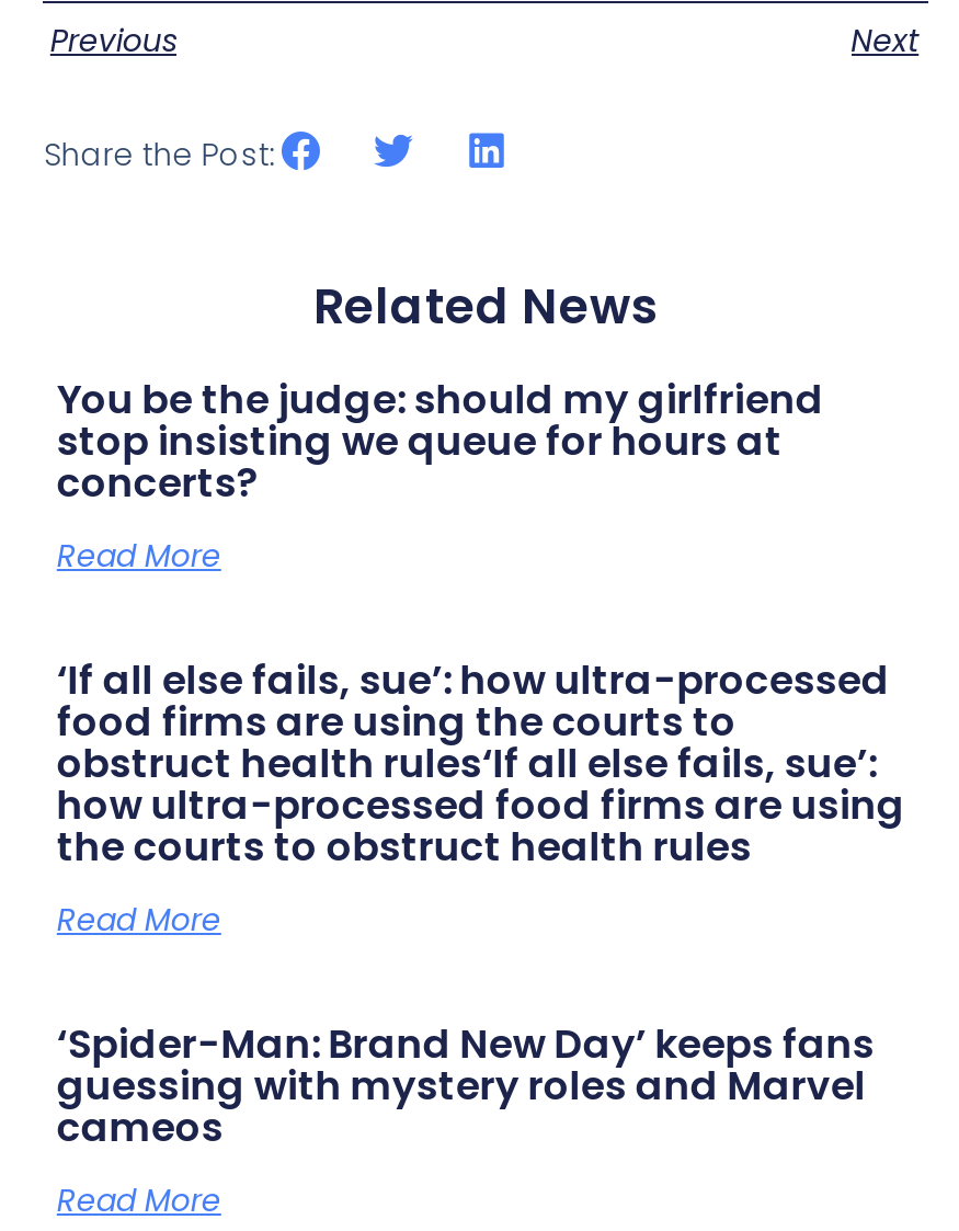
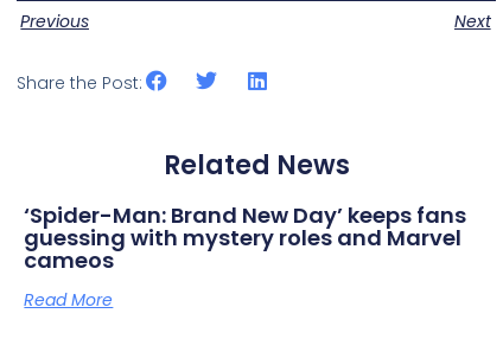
- You be the judge: should my girlfriend
- stop insisting we queue for hours at
- concerts?
- Read More
- ‘If all else fails, sue’: how ultra-processed
- food firms are using the courts to
- obstruct health rules‘If all else fails, sue’:
- how ultra-processed food firms are using
- the courts to obstruct health rules
- Read More
